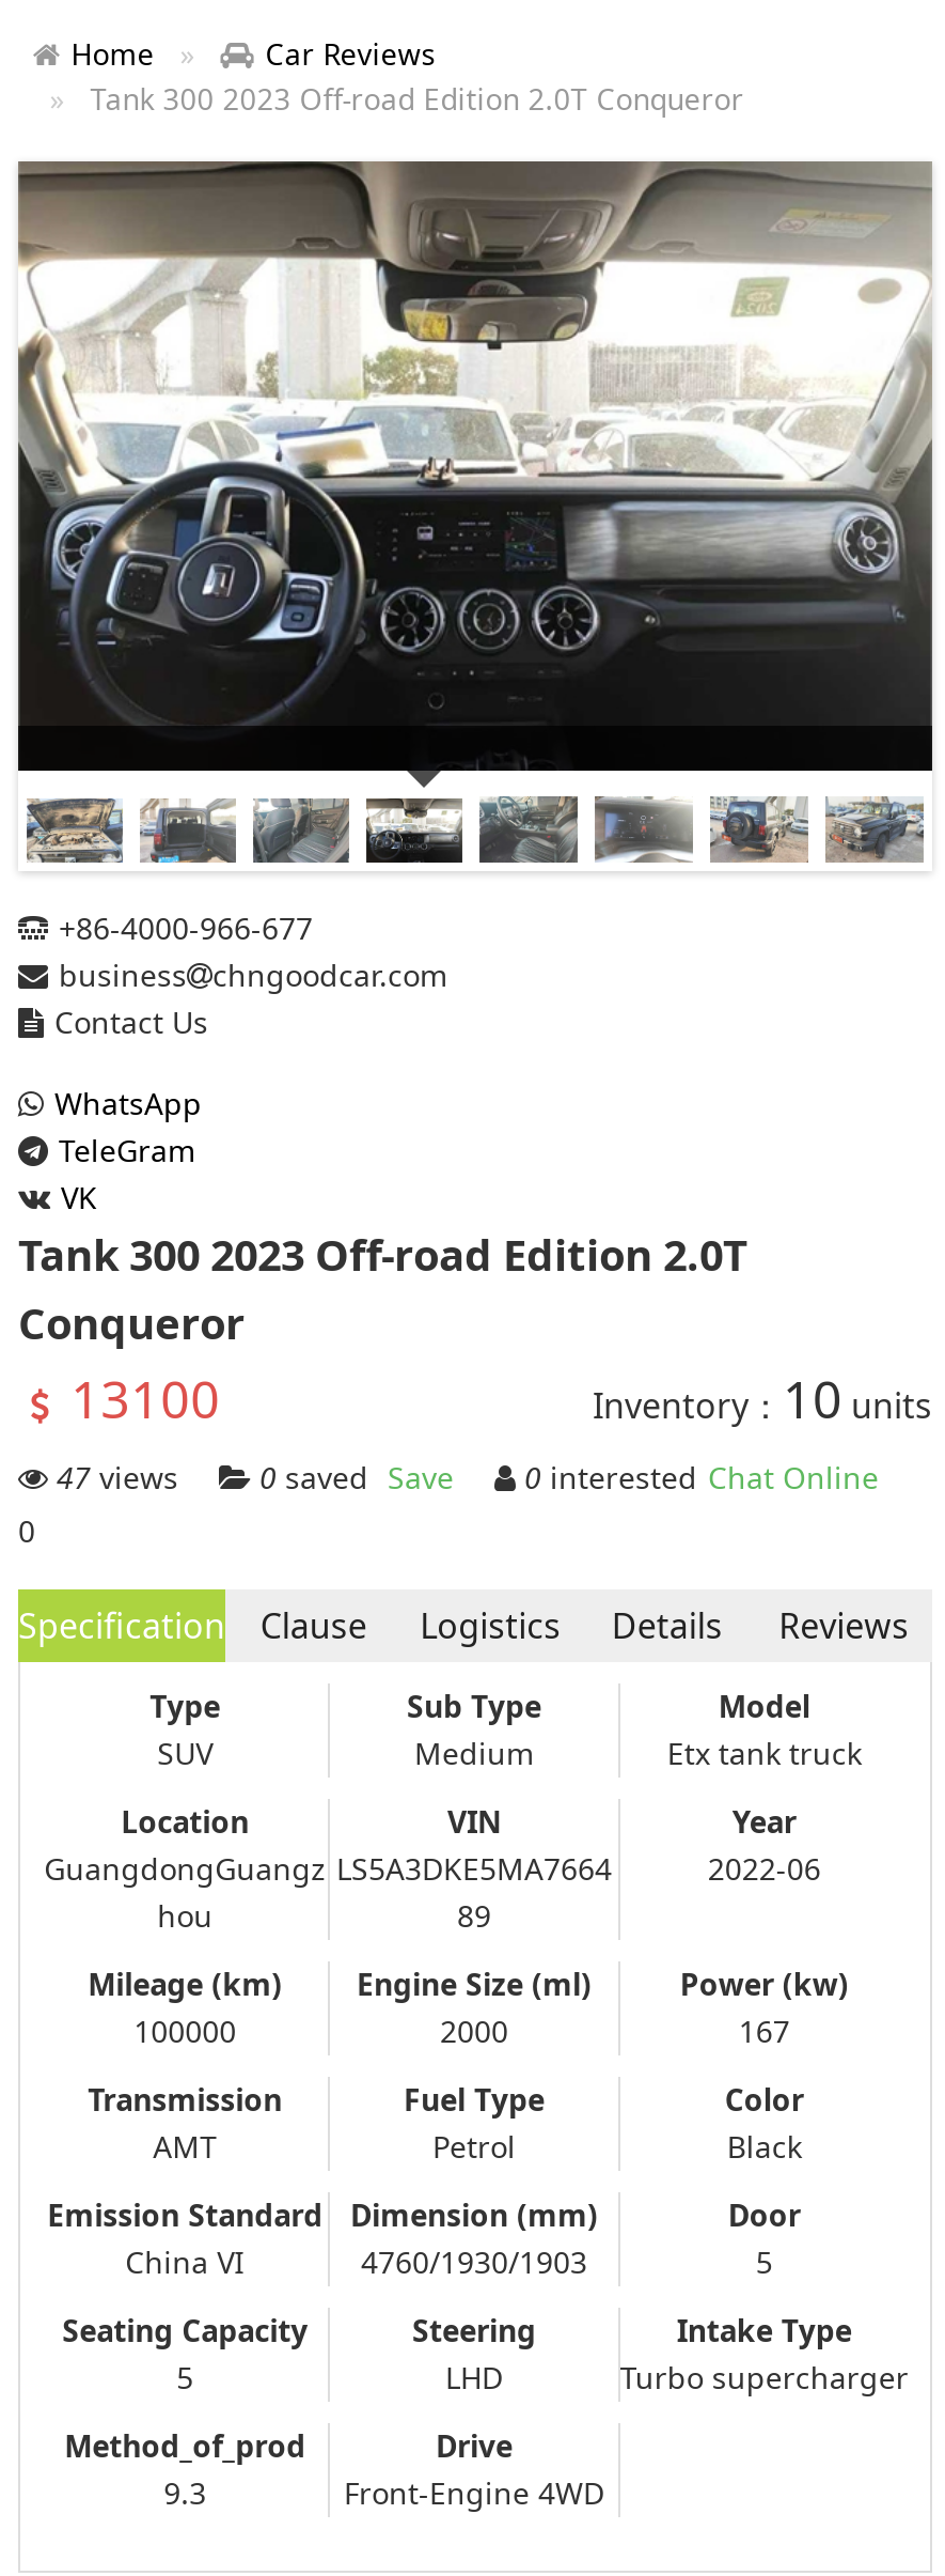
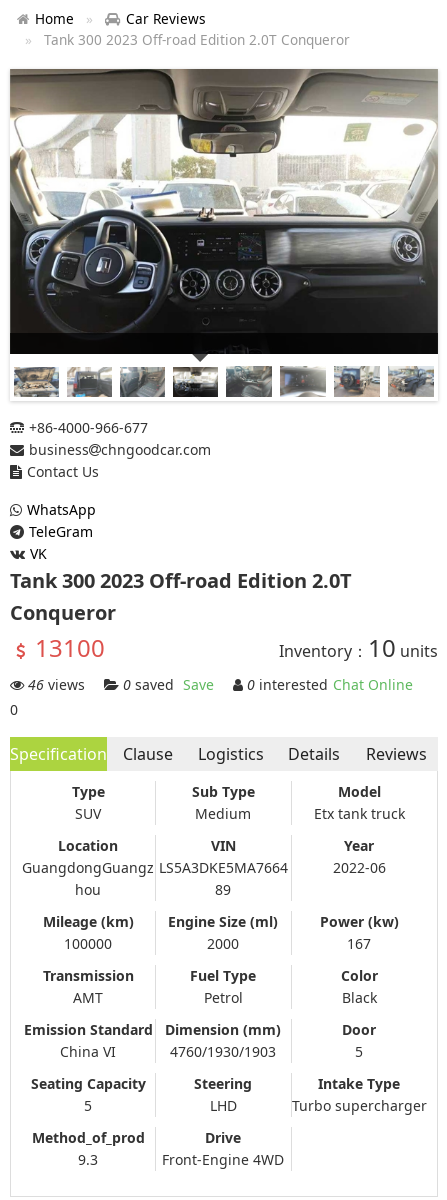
- 47 views 0 saved Save 0 interested Chat Online
+ 46 views 0 saved Save 0 interested Chat Online
